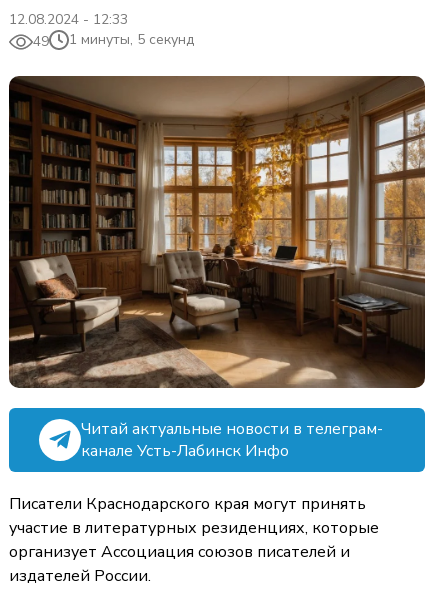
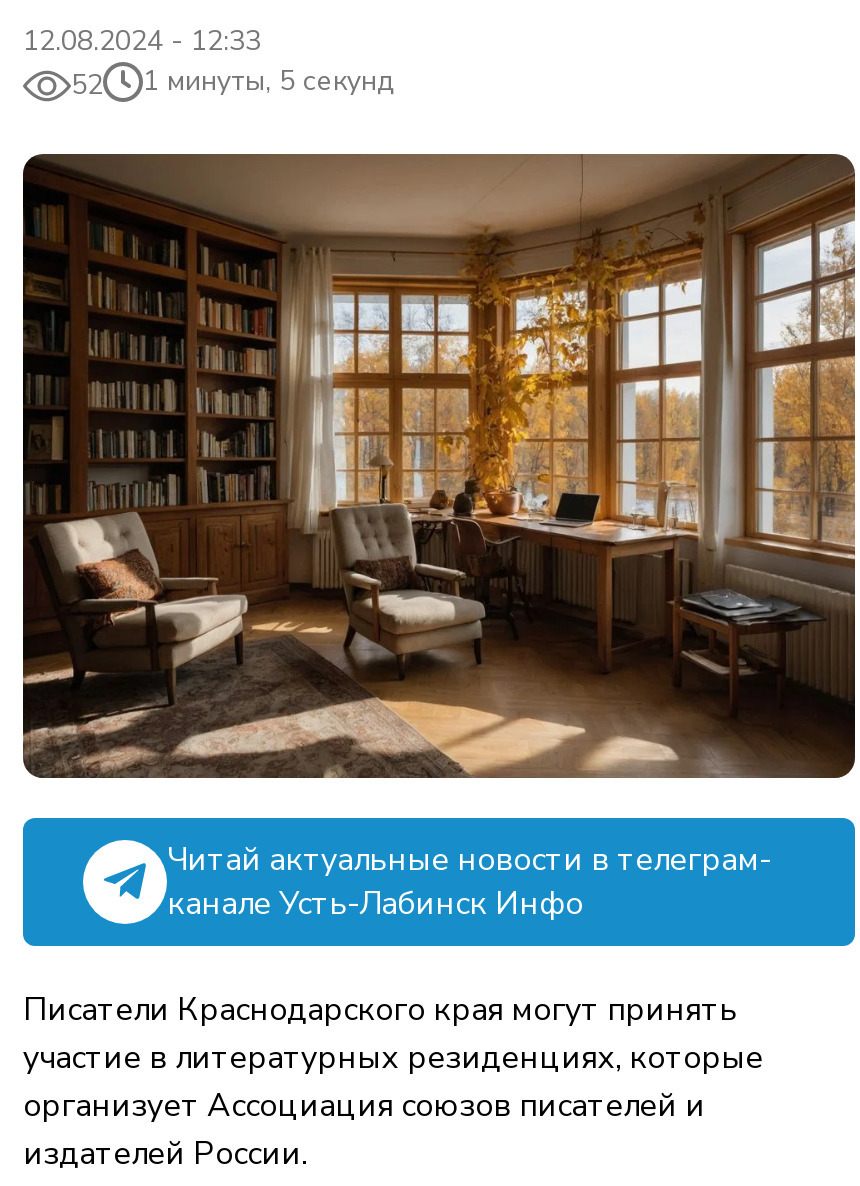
- 49 1 минуты, 5 секунд
+ 52 1 минуты, 5 секунд
